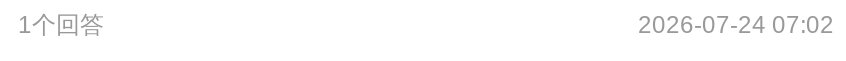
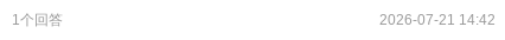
- 2026-07-24 07:02
+ 2026-07-21 14:42
